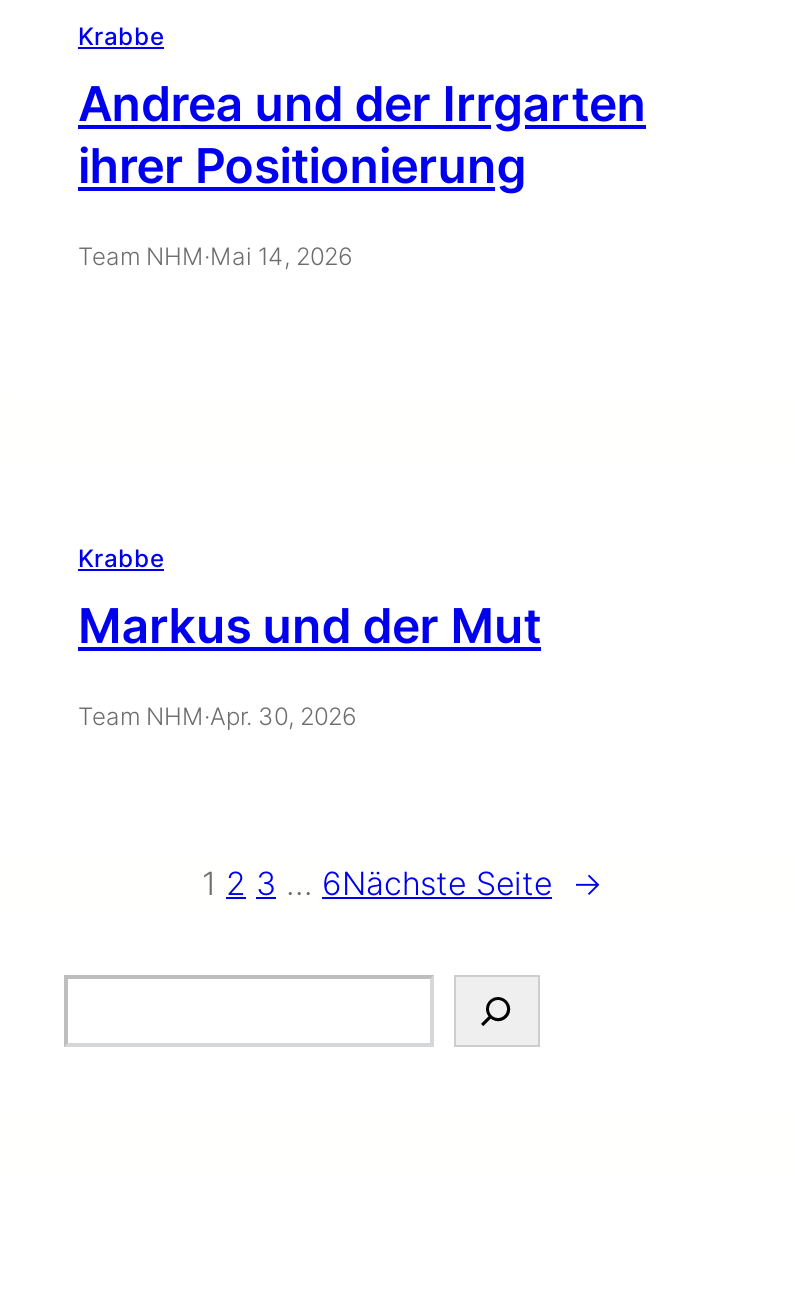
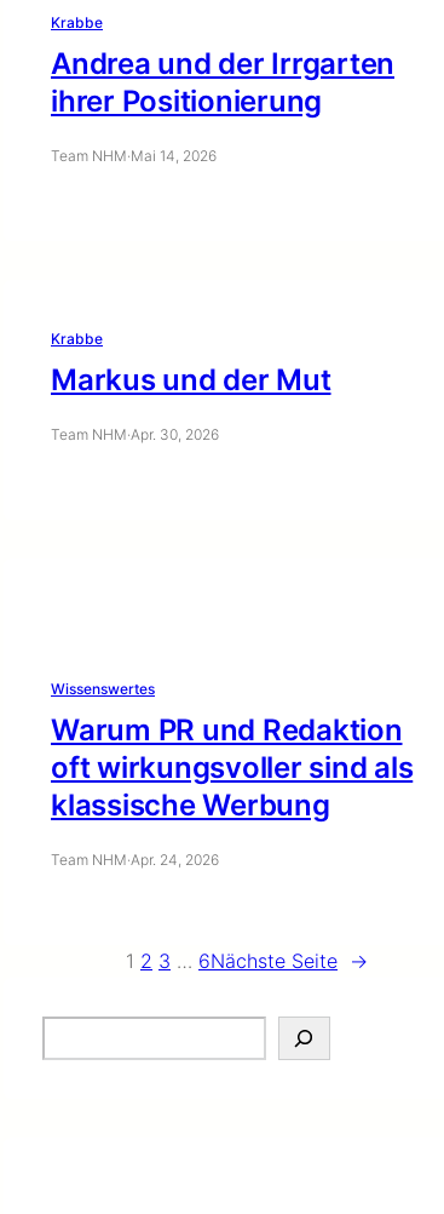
+ Wissenswertes
+ Warum PR und Redaktion
+ oft wirkungsvoller sind als
+ klassische Werbung
+ Team NHM·Apr. 24, 2026
